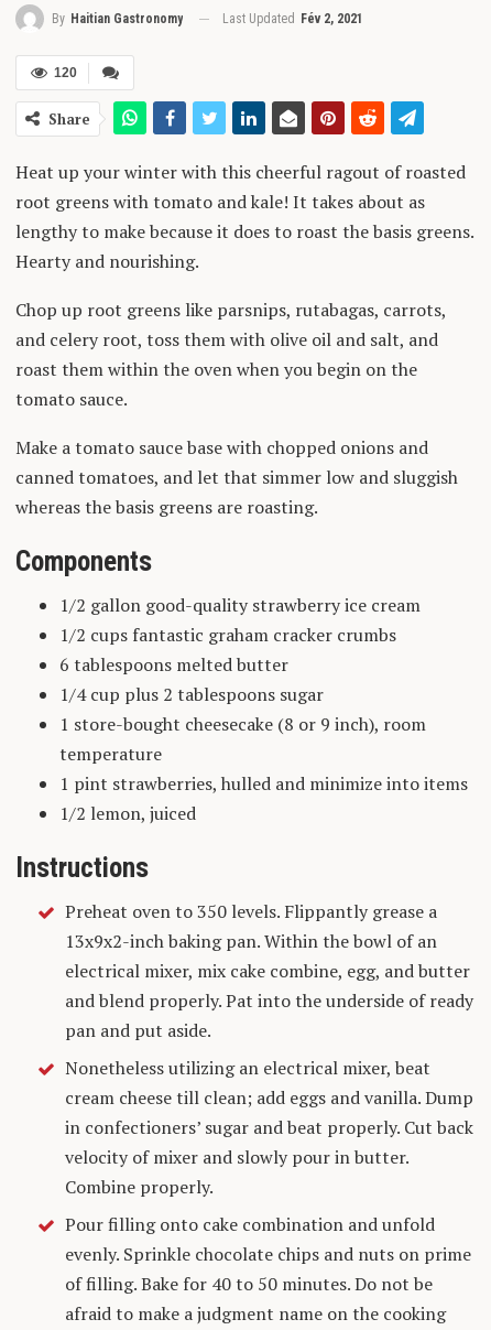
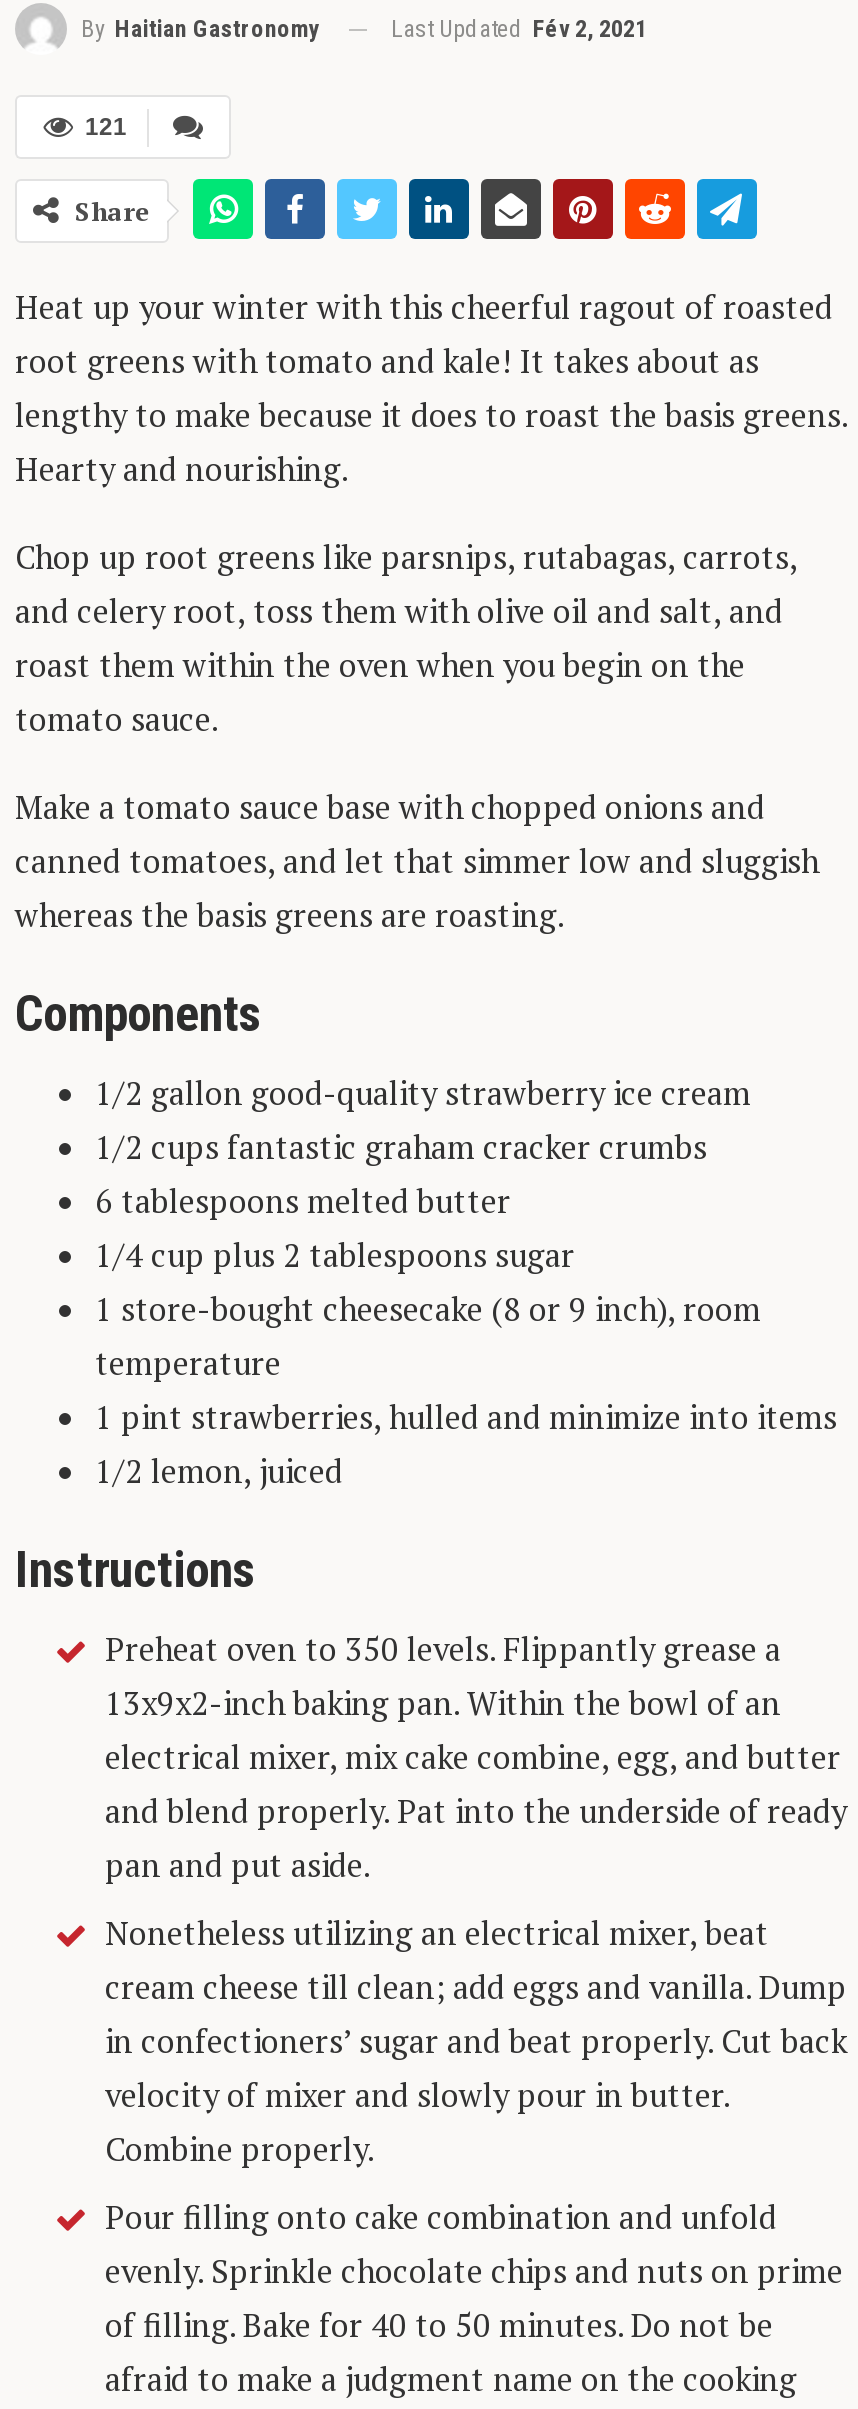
- 120
+ 121
